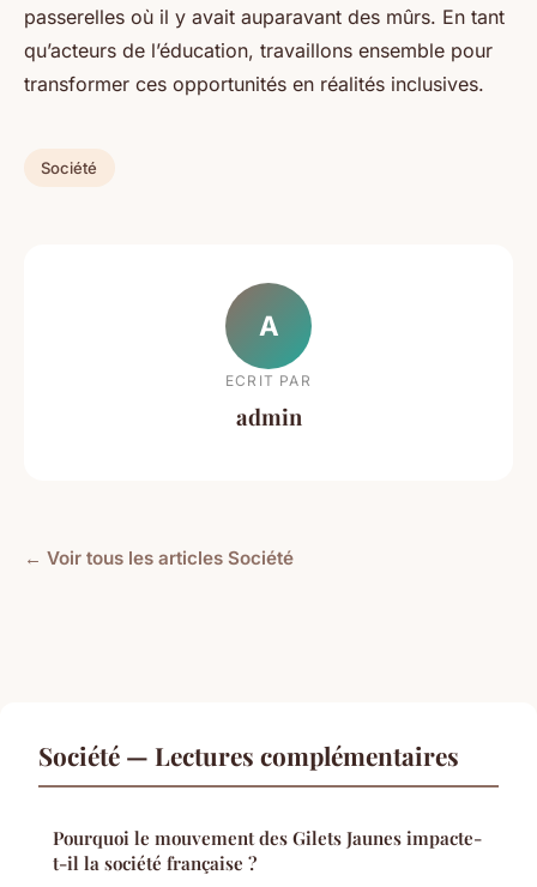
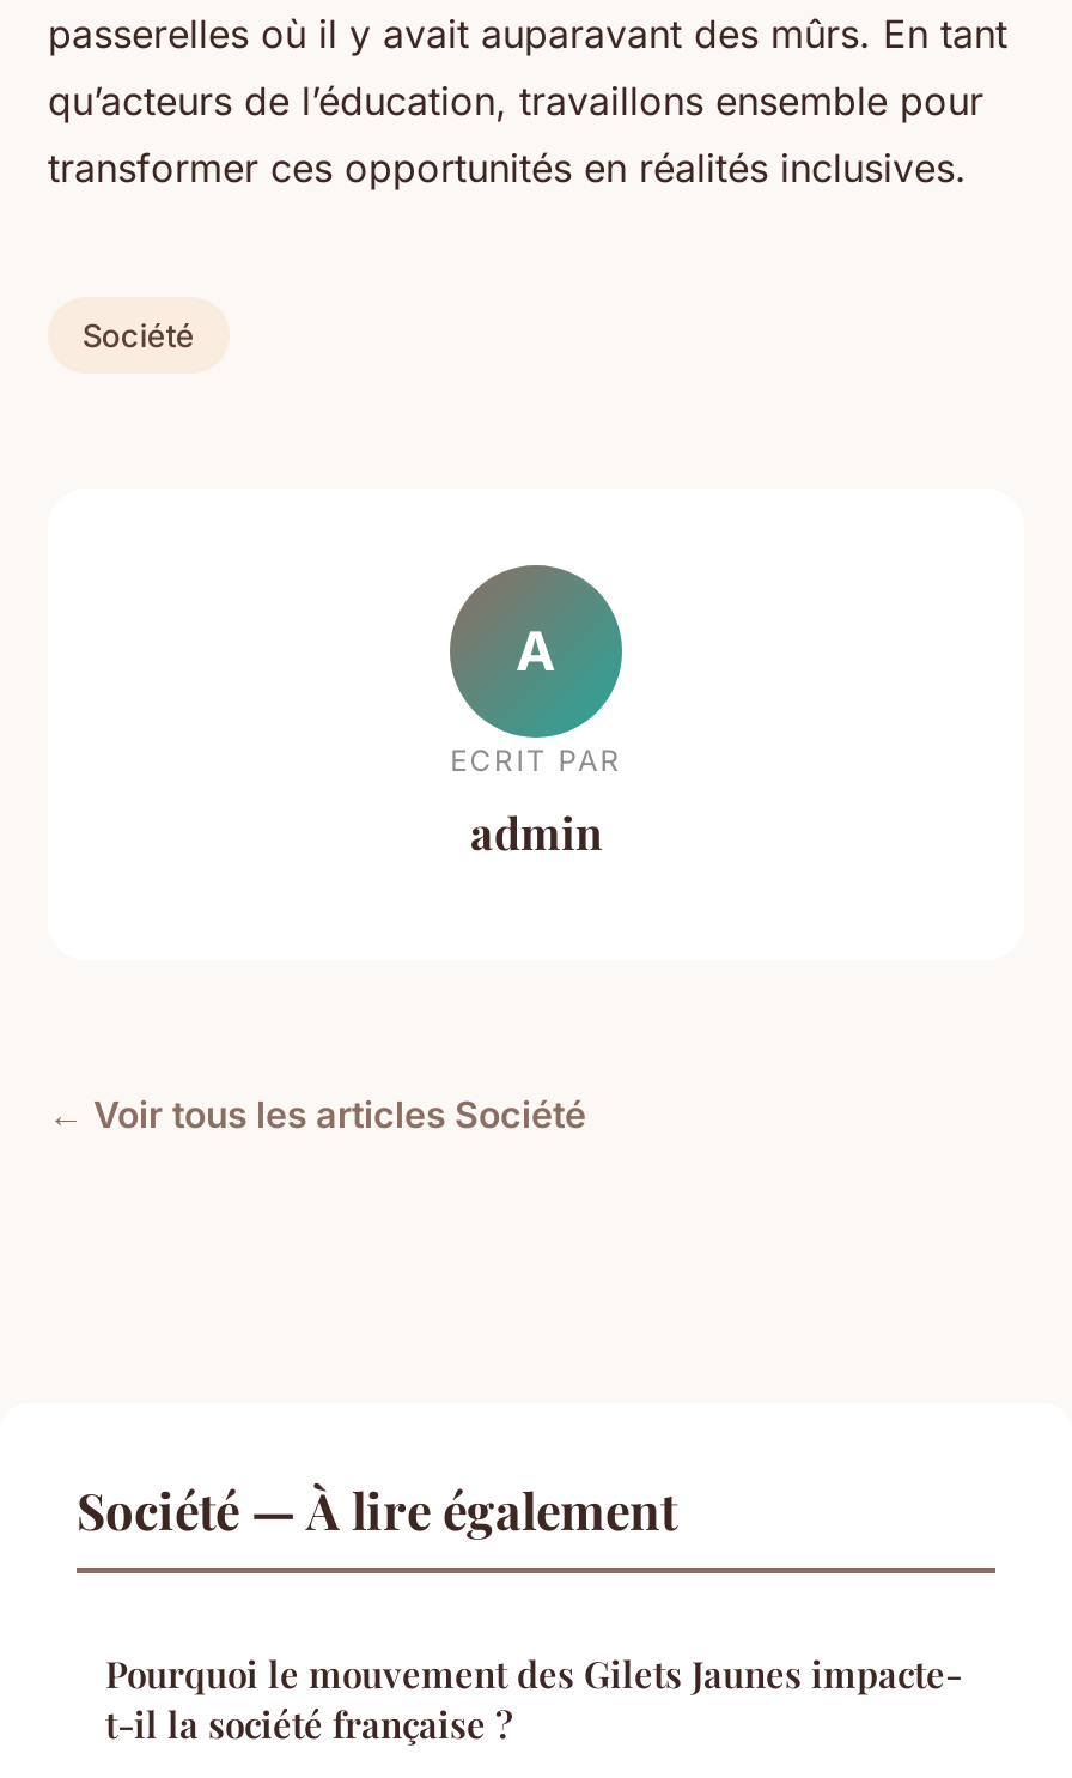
- Société — Lectures complémentaires
+ Société — À lire également
